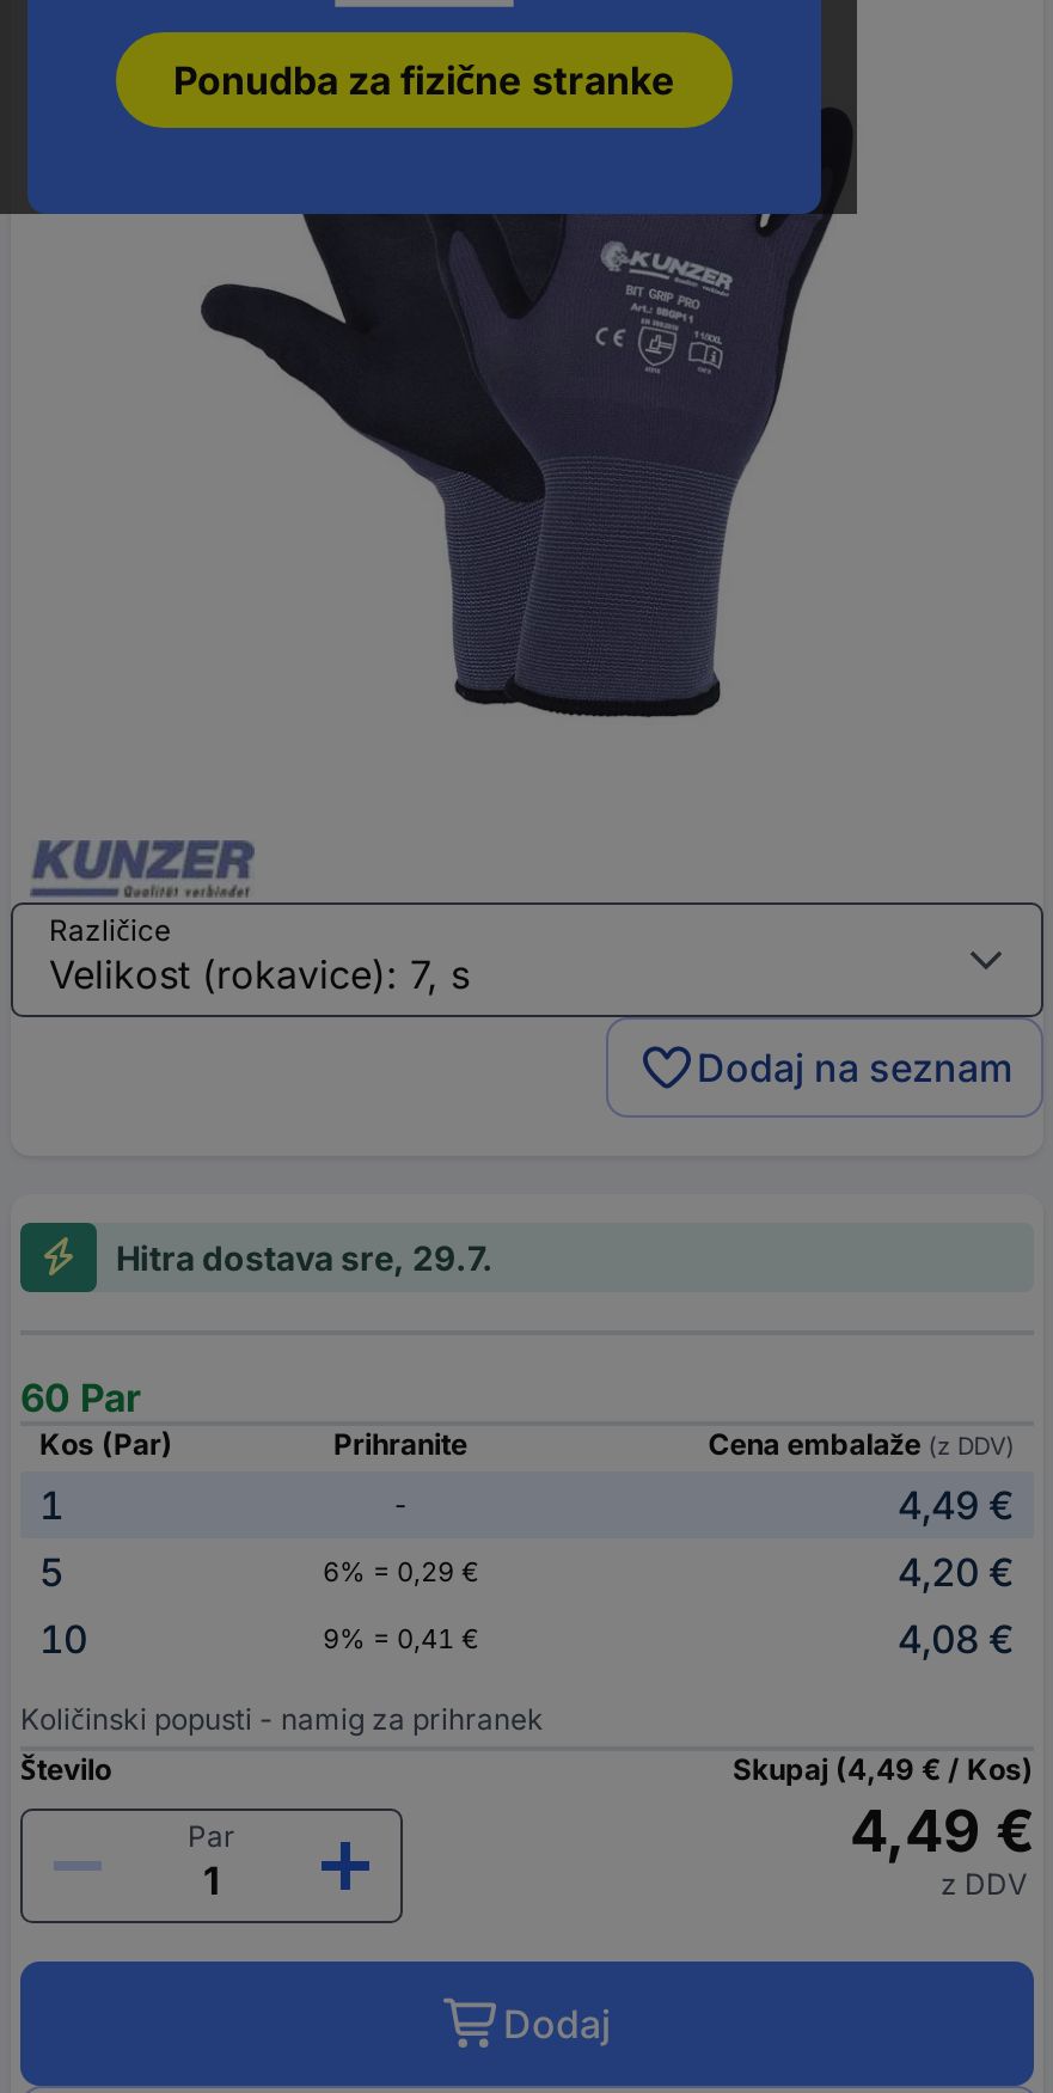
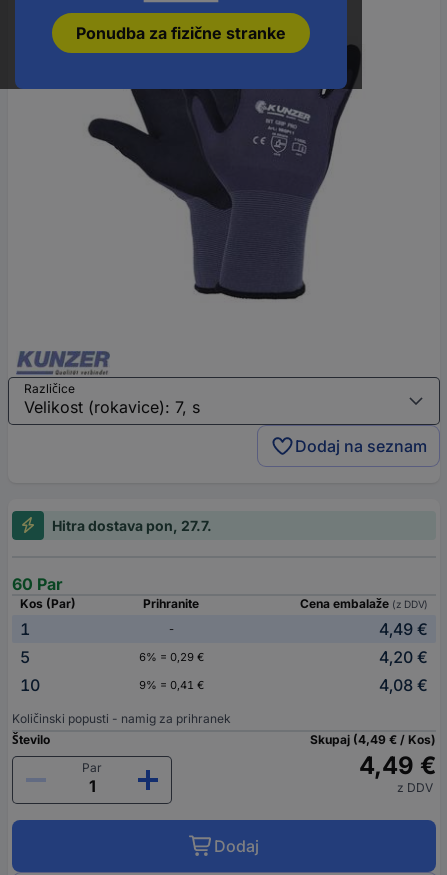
- Hitra dostava sre, 29.7.
+ Hitra dostava pon, 27.7.
